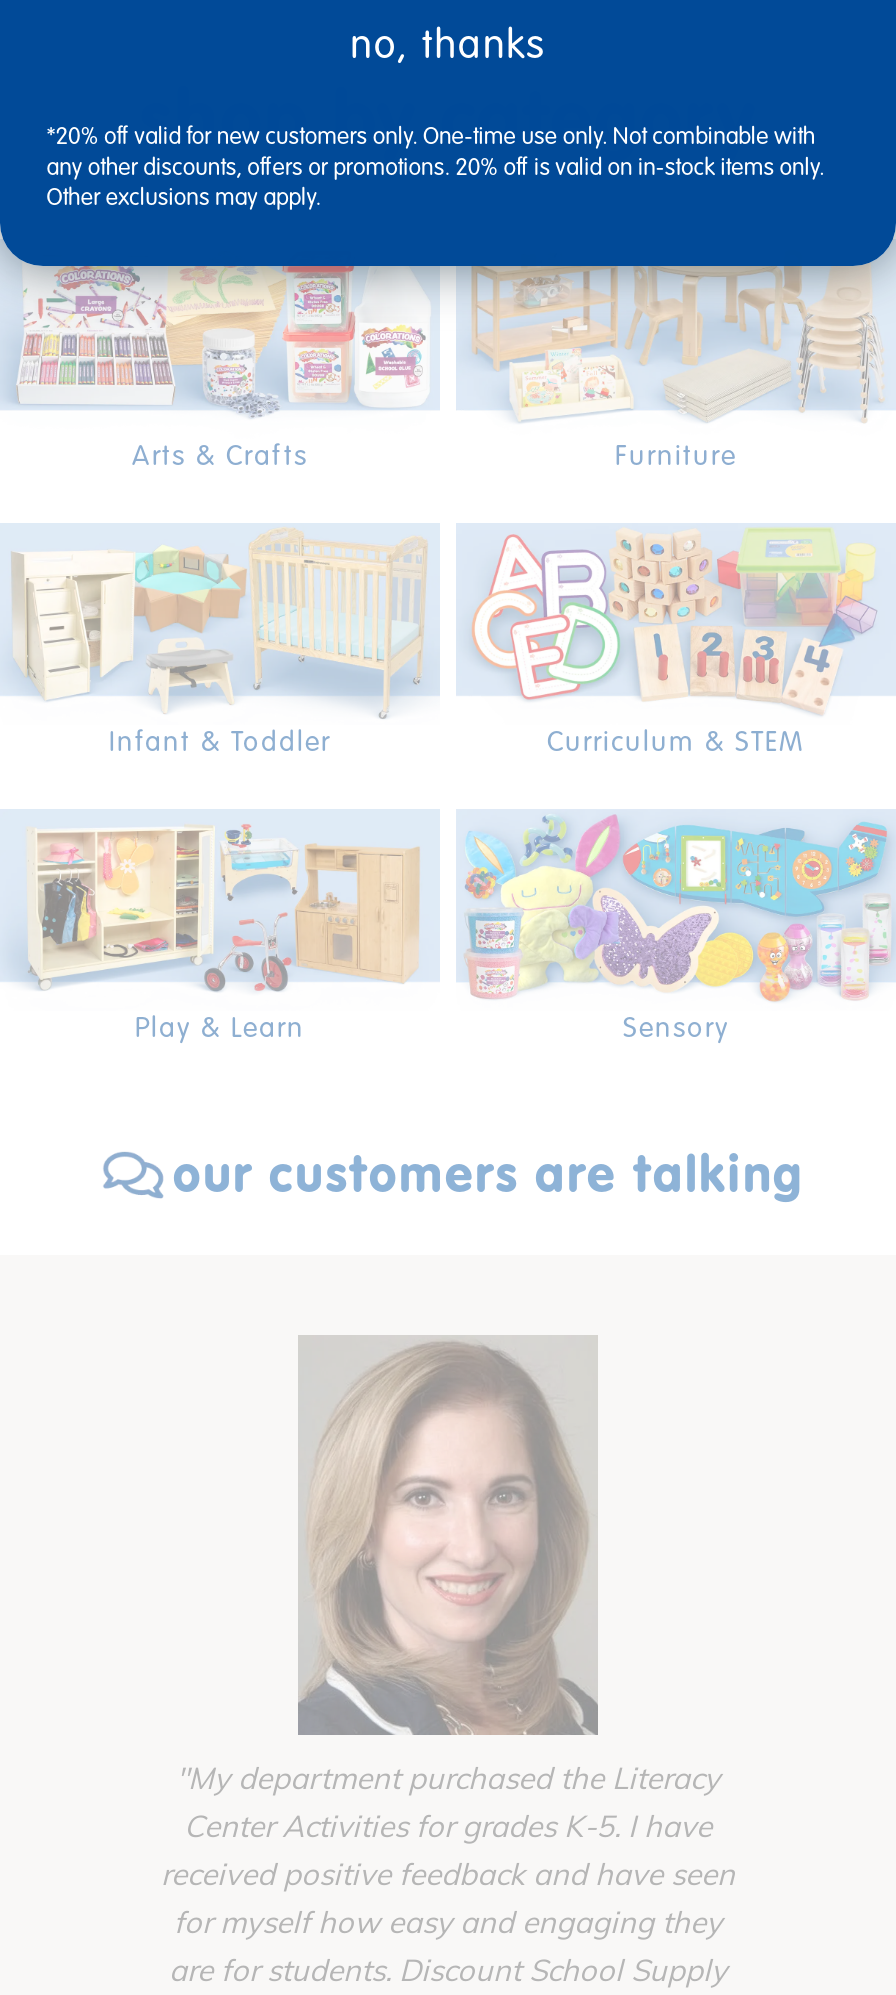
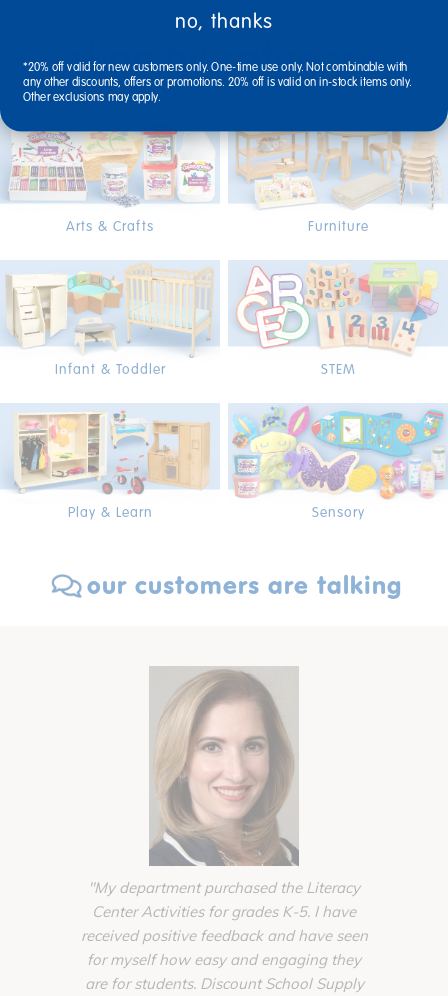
- Curriculum & STEM
+ STEM
